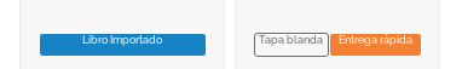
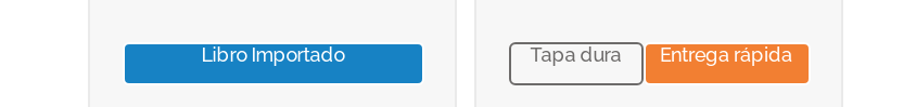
- Tapa blanda
+ Tapa dura
